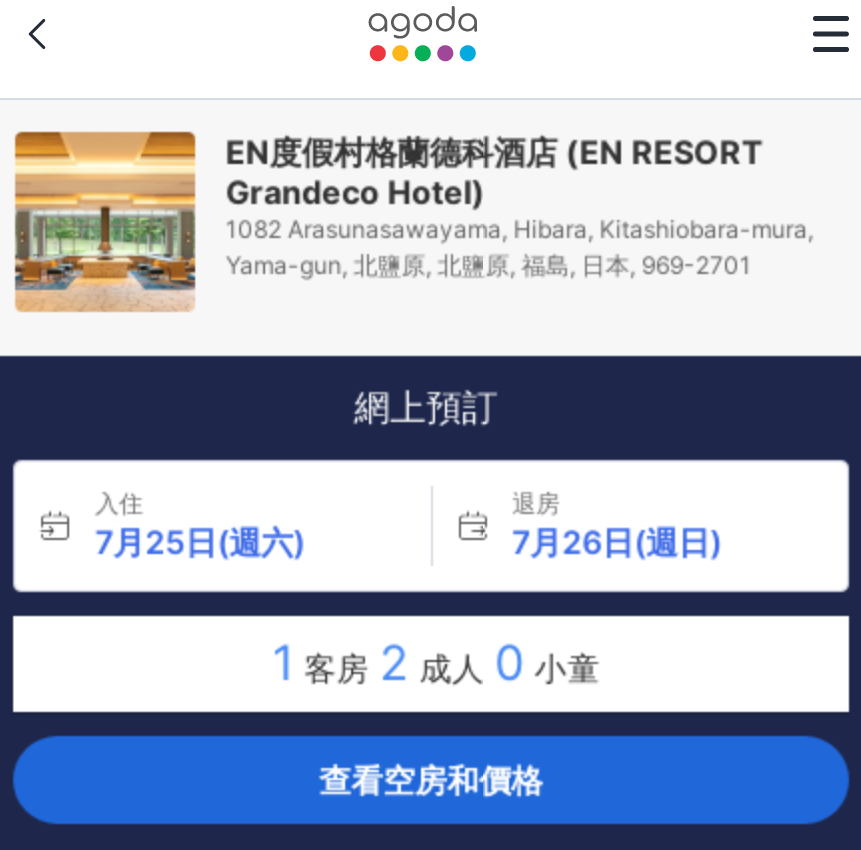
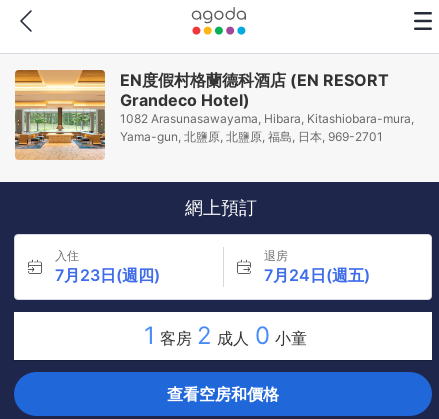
- 7月25日(週六)
+ 7月23日(週四)

- 7月26日(週日)
+ 7月24日(週五)
